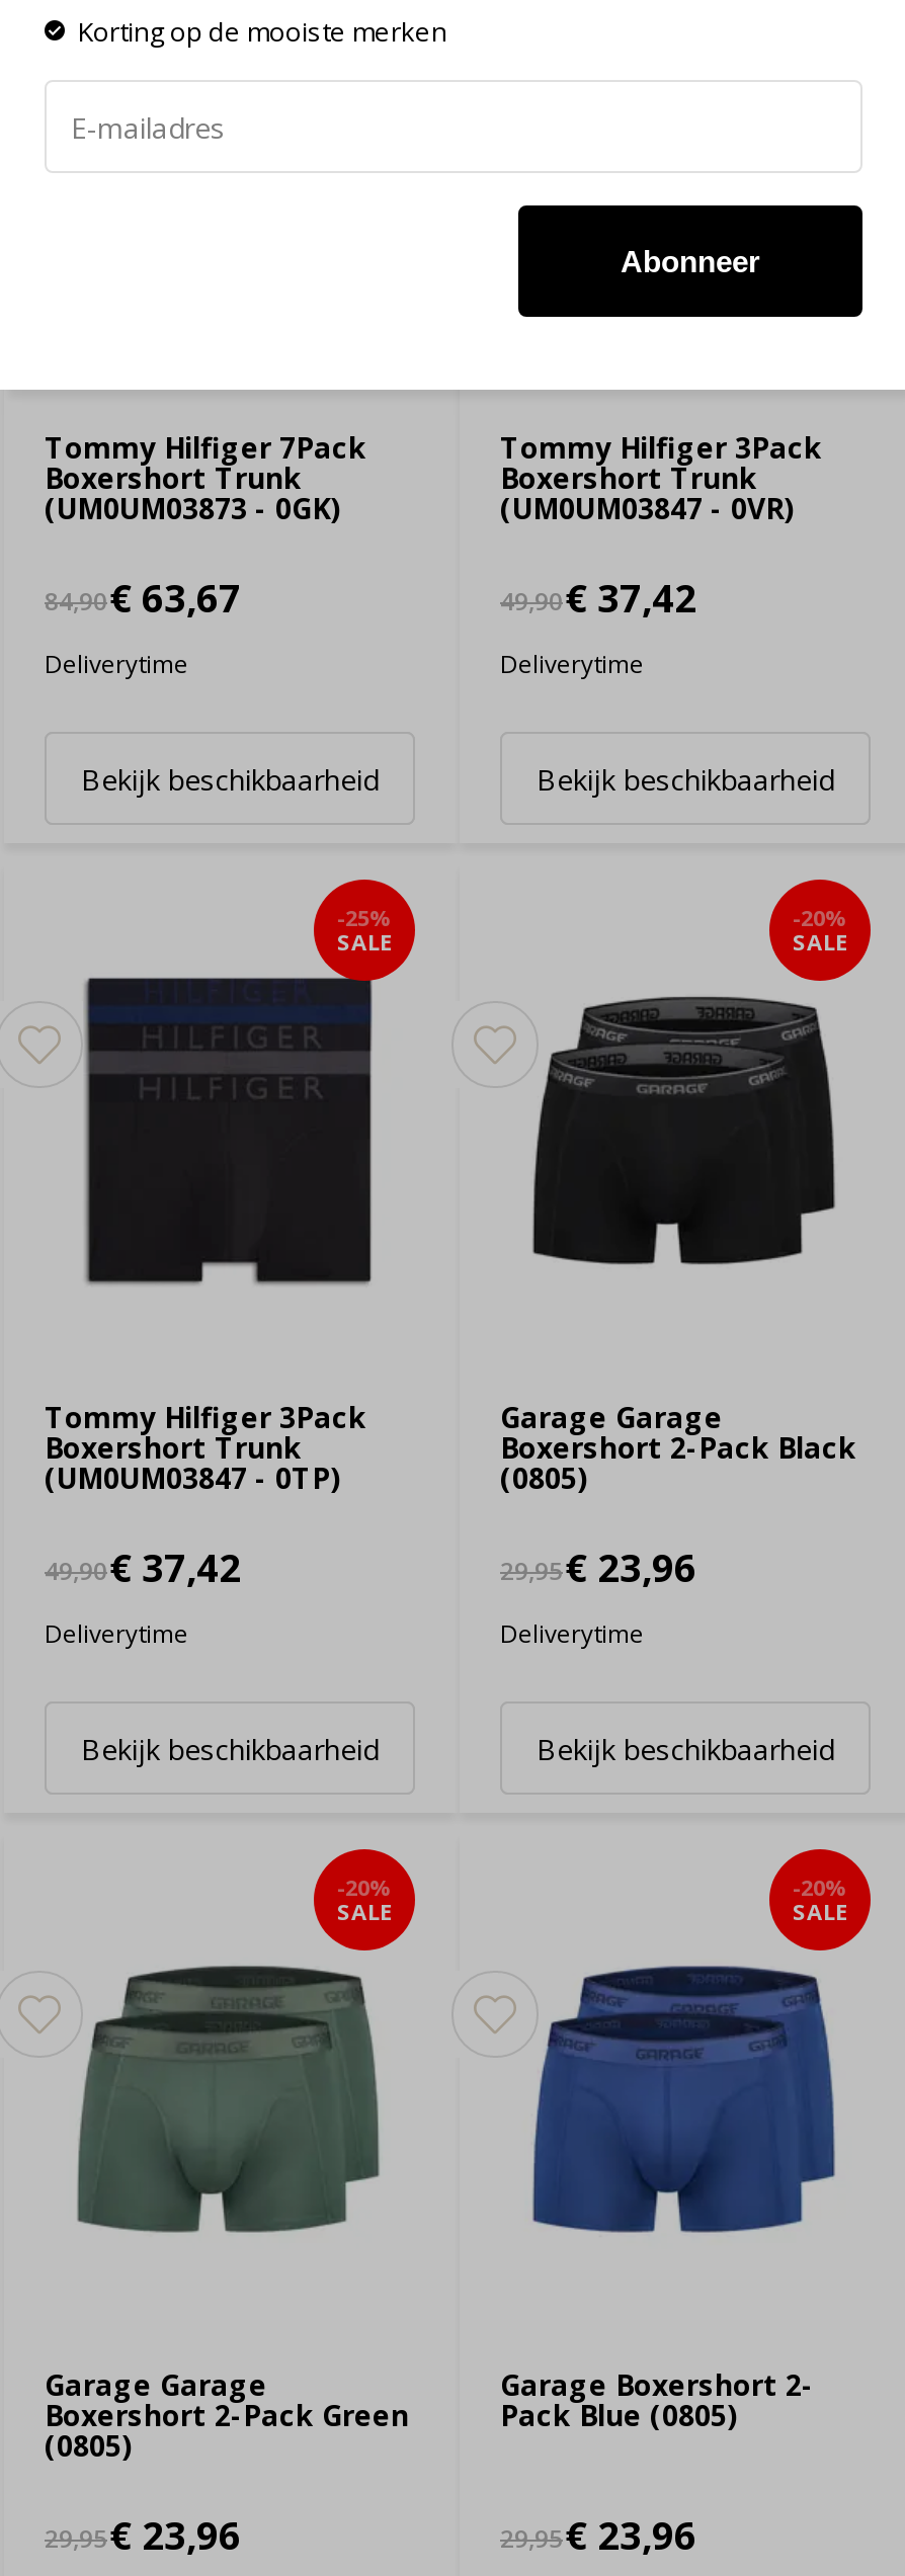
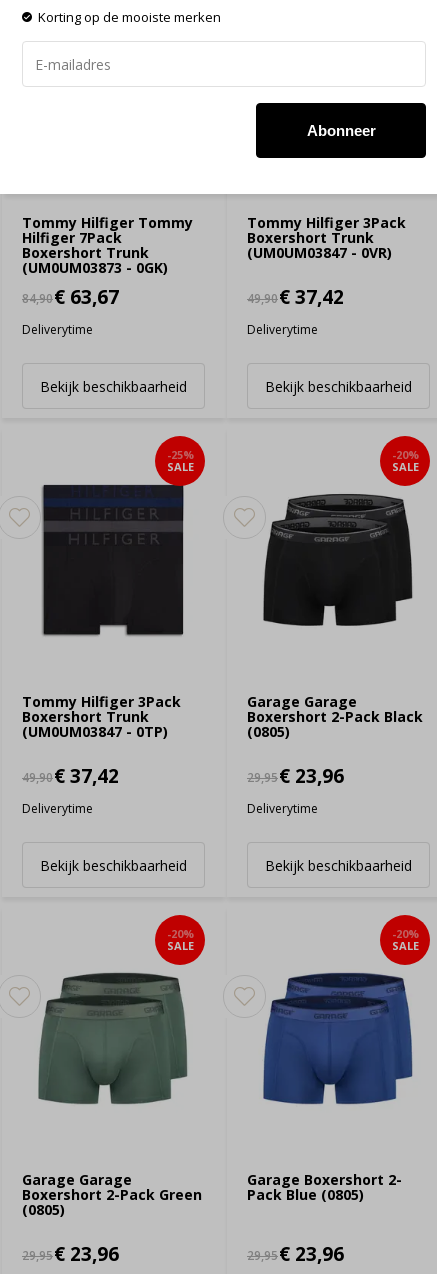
- Tommy Hilfiger 7Pack
+ Tommy Hilfiger Tommy
+ Hilfiger 7Pack
